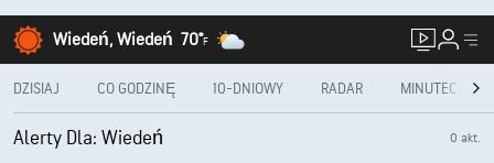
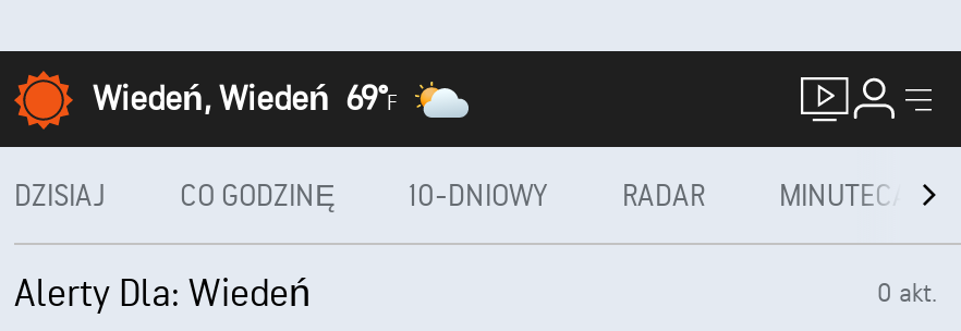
- Wiedeń, Wiedeń 70°F
+ Wiedeń, Wiedeń 69°F
